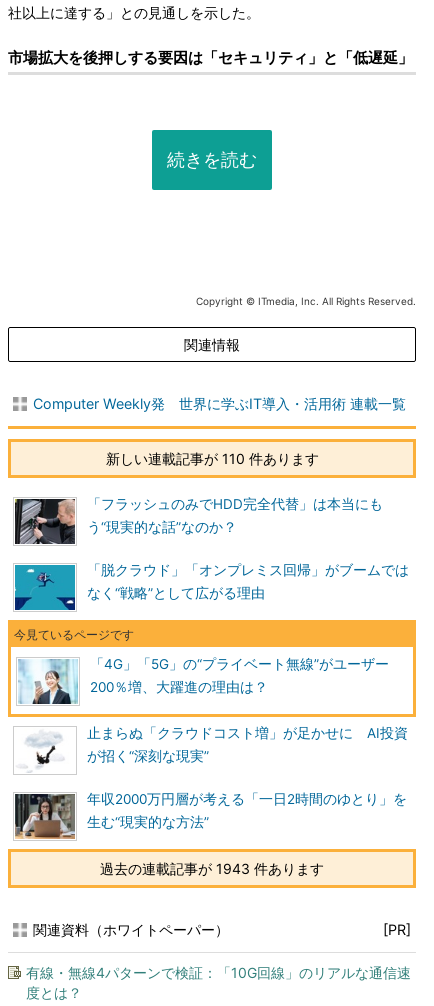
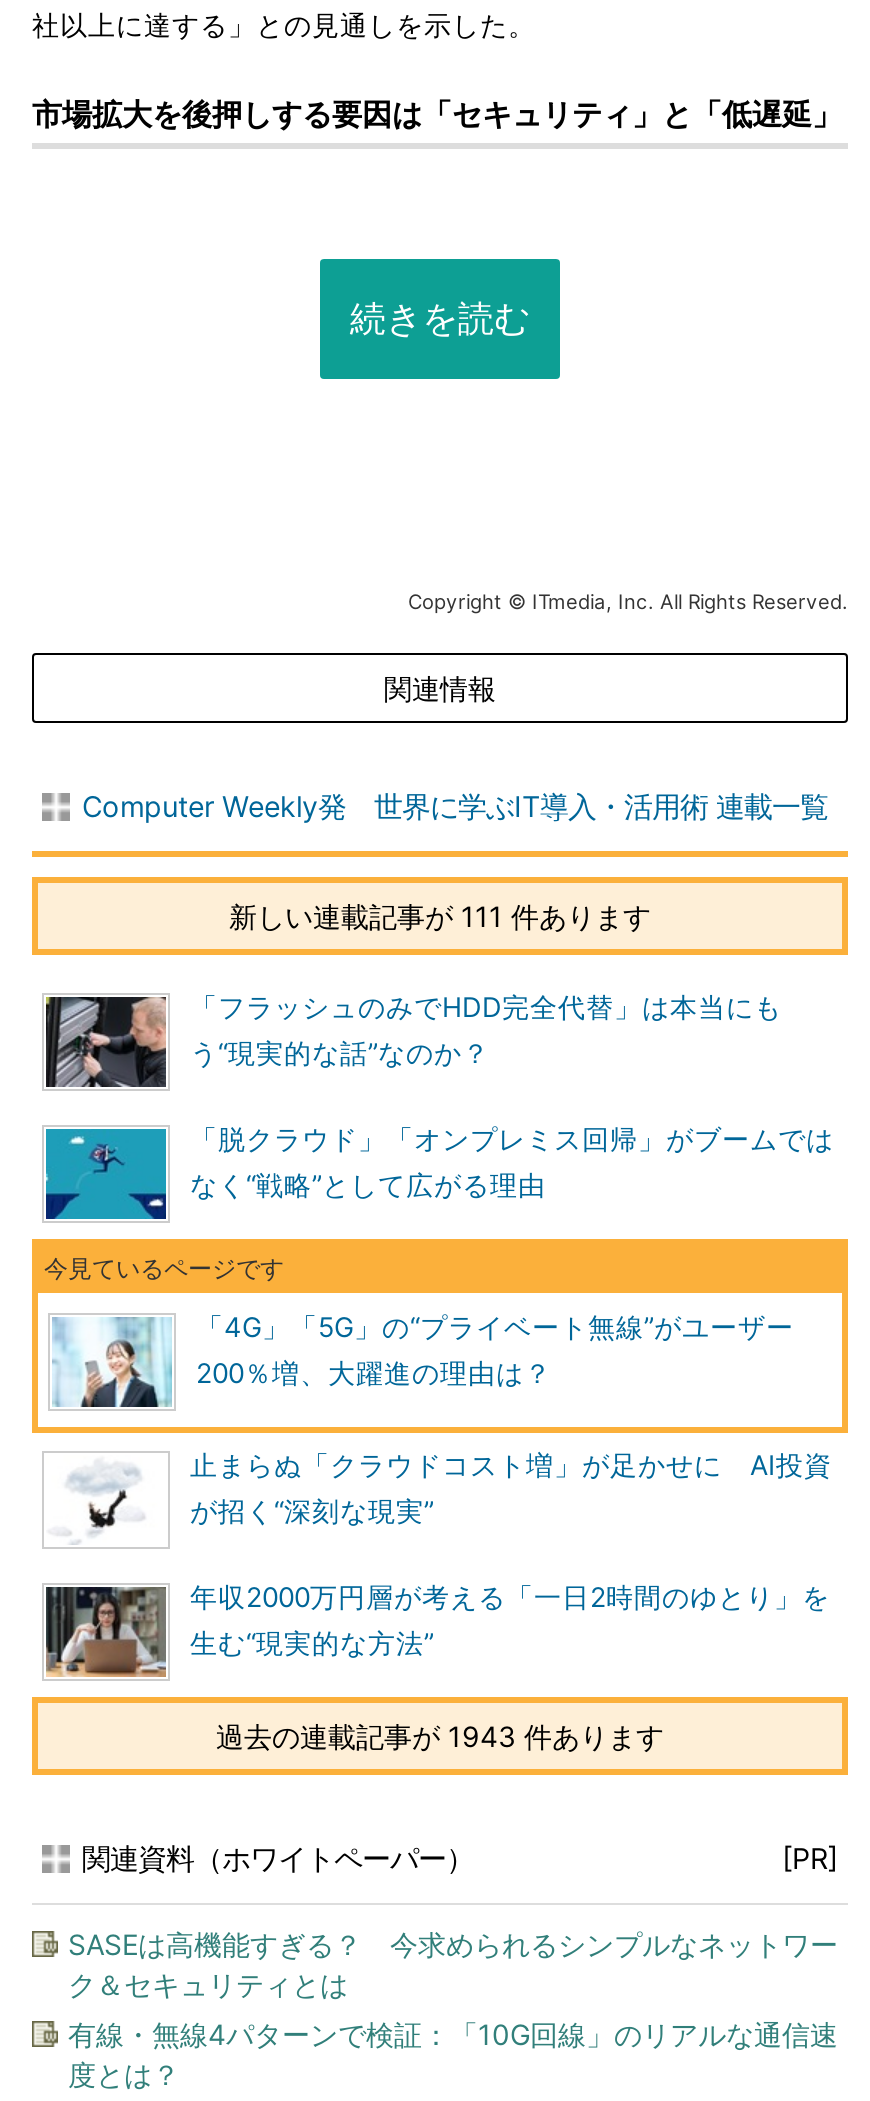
- 新しい連載記事が 110 件あります
+ 新しい連載記事が 111 件あります

+ SASEは高機能すぎる？ 今求められるシンプルなネットワー
+ ク＆セキュリティとは
